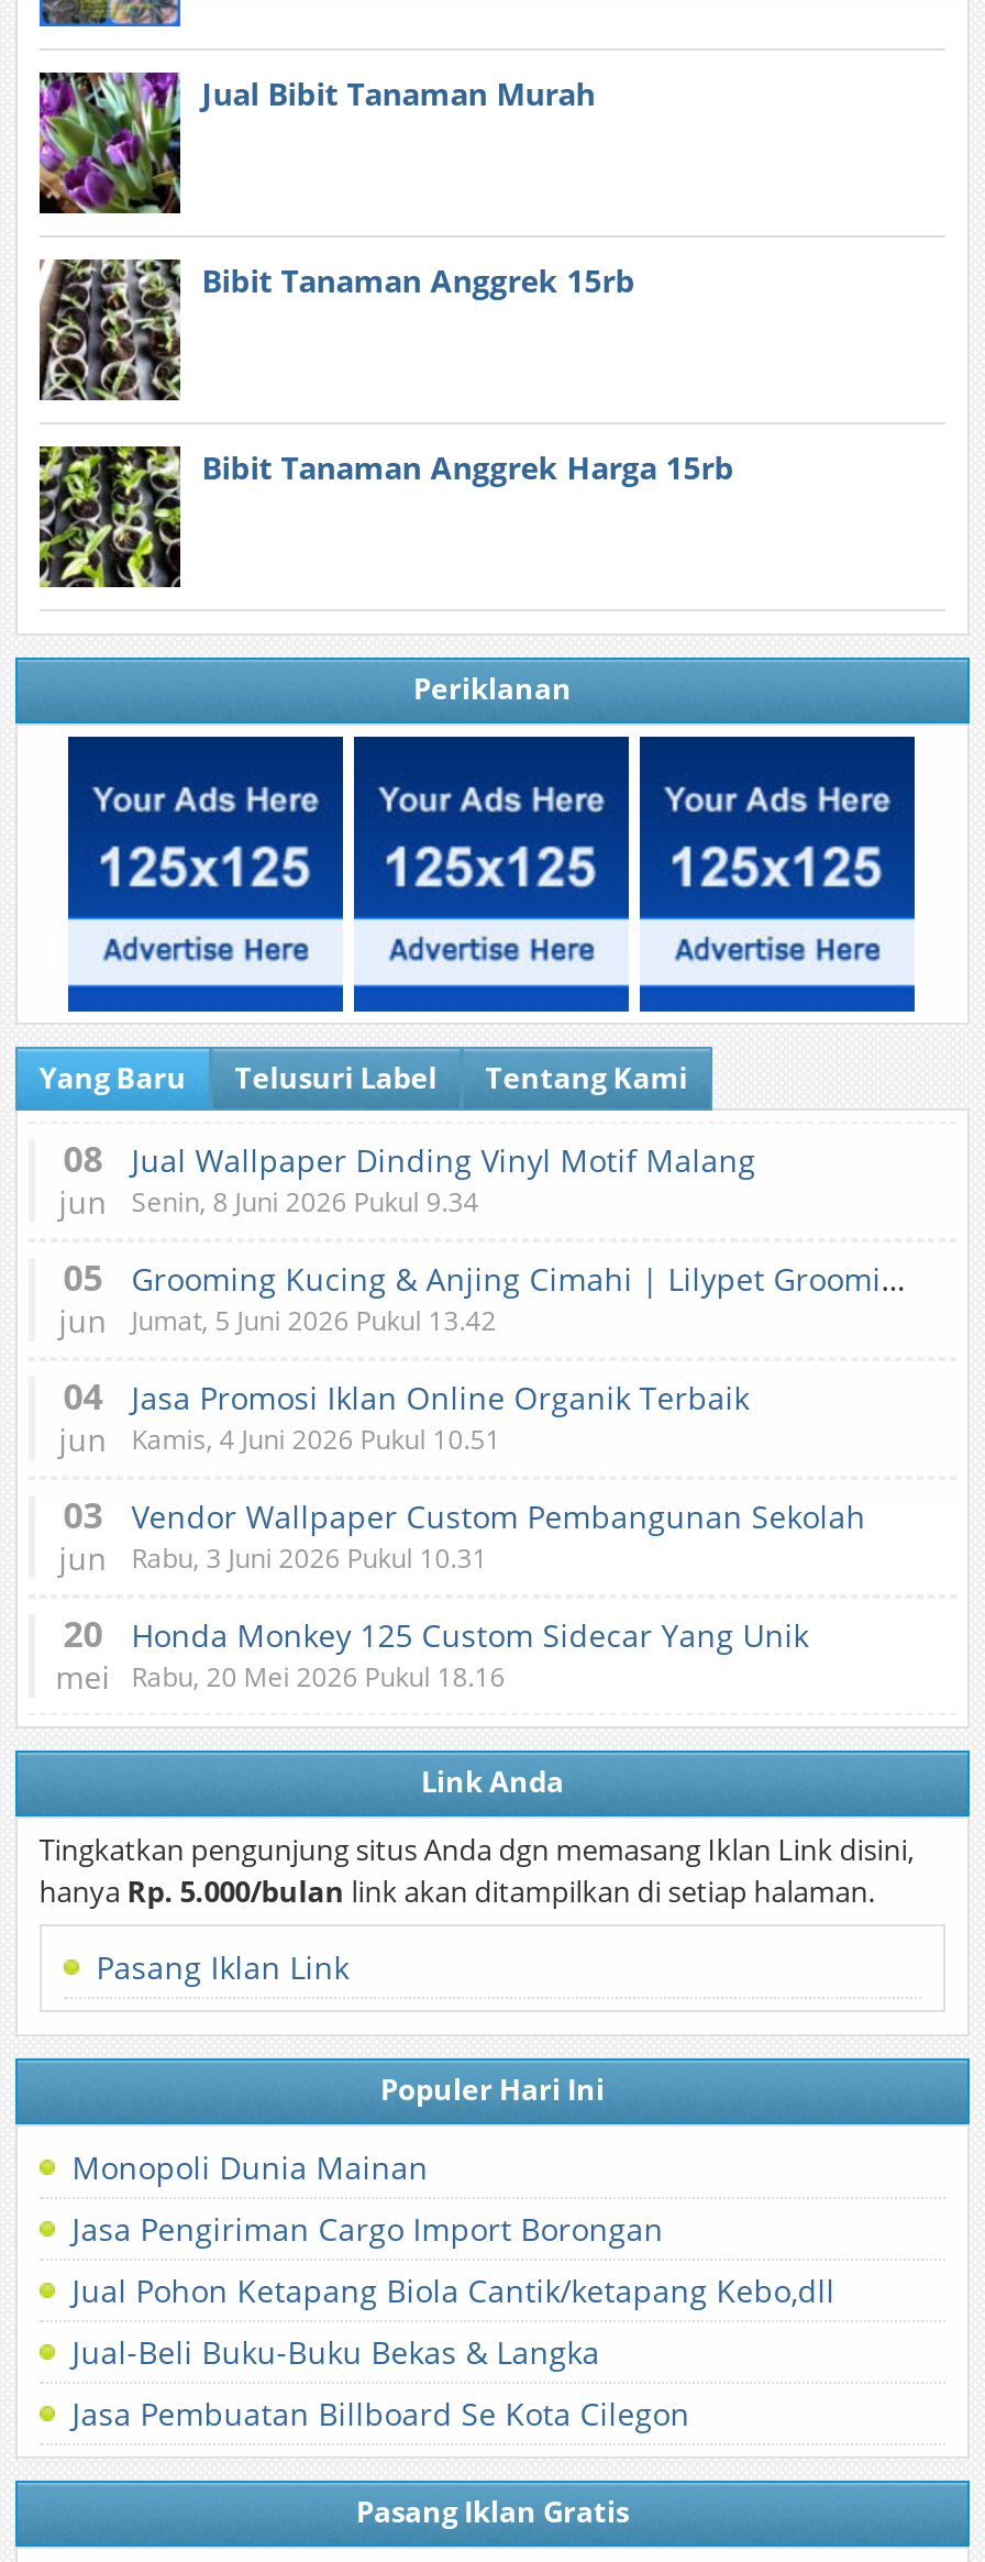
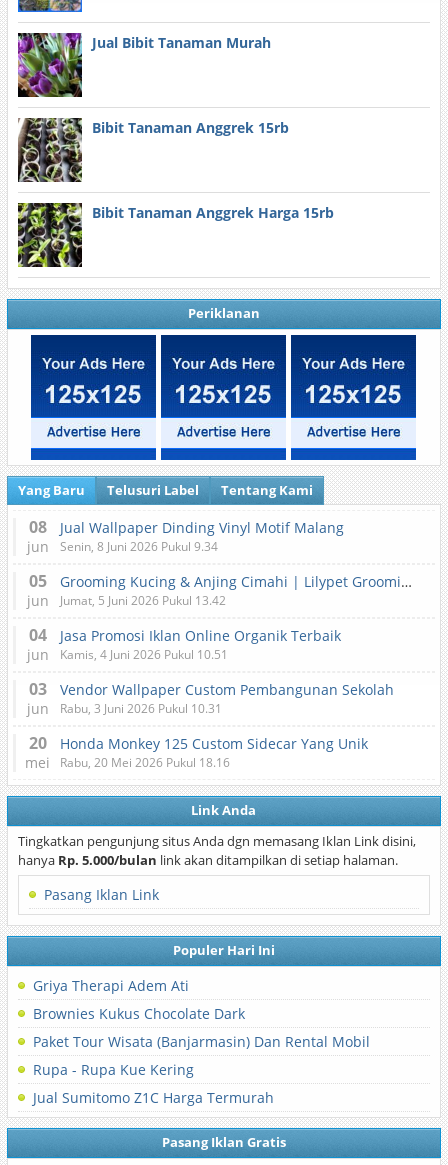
- Monopoli Dunia Mainan
+ Griya Therapi Adem Ati

- Jasa Pengiriman Cargo Import Borongan
+ Brownies Kukus Chocolate Dark

- Jual Pohon Ketapang Biola Cantik/ketapang Kebo,dll
+ Paket Tour Wisata (Banjarmasin) Dan Rental Mobil

- Jual-Beli Buku-Buku Bekas & Langka
+ Rupa - Rupa Kue Kering

- Jasa Pembuatan Billboard Se Kota Cilegon
+ Jual Sumitomo Z1C Harga Termurah
